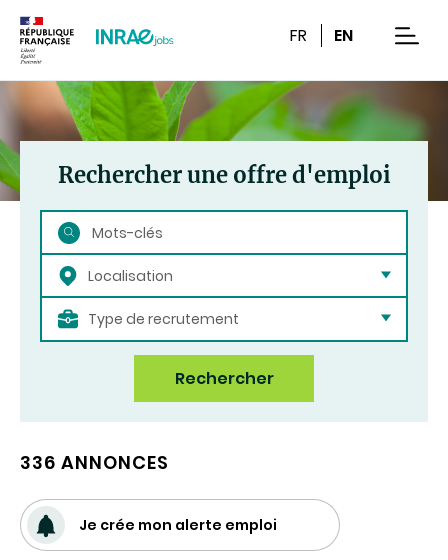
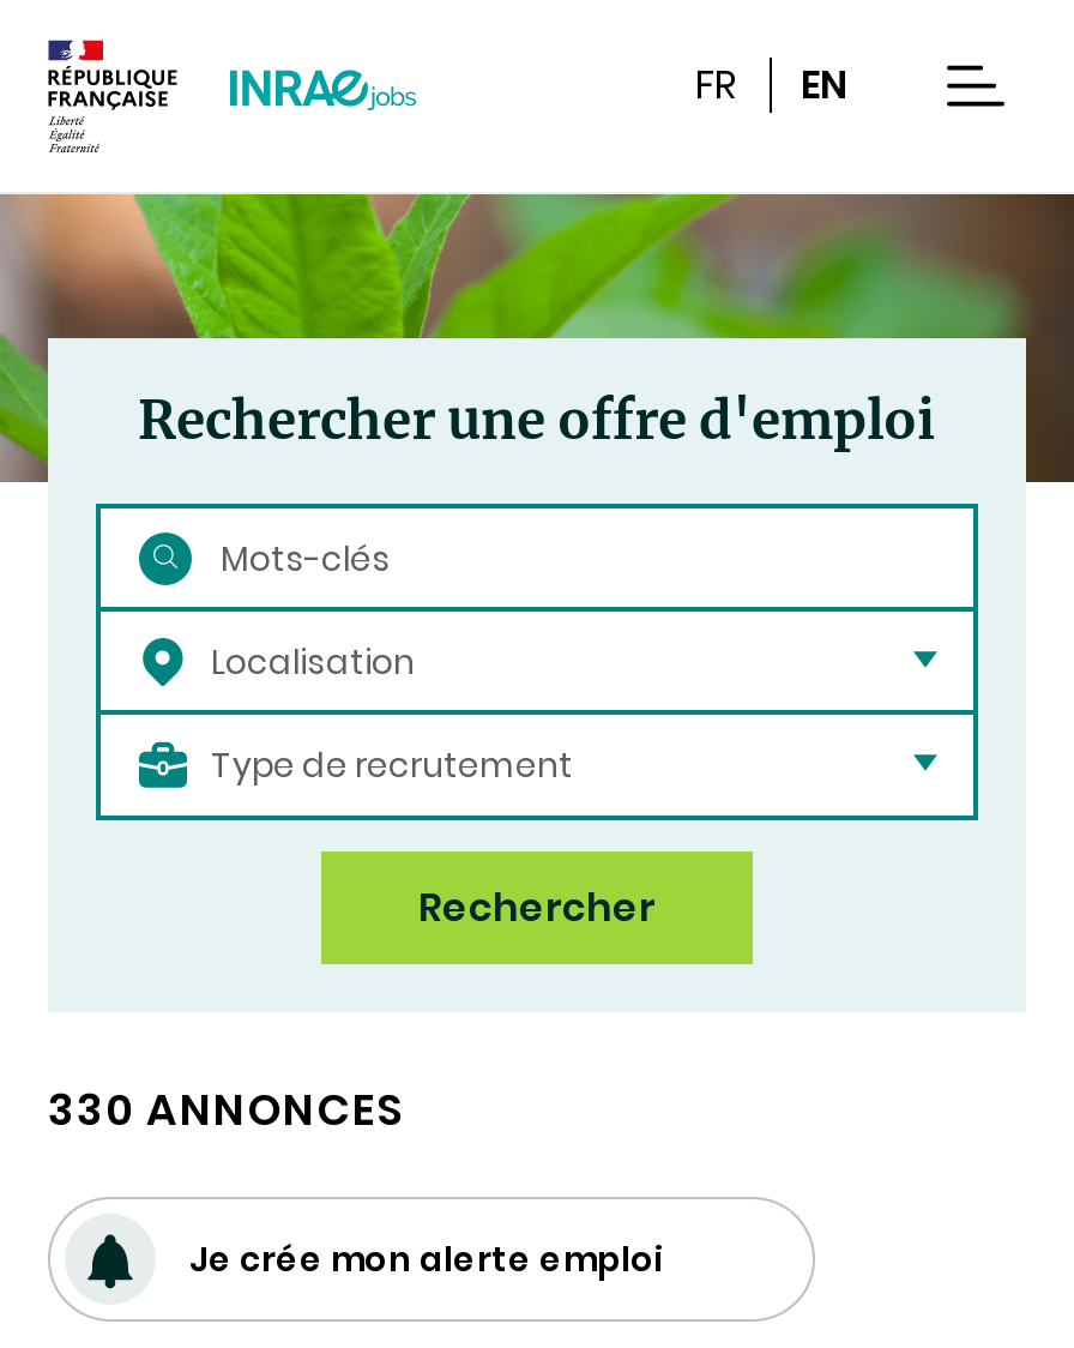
- 336 ANNONCES
+ 330 ANNONCES
